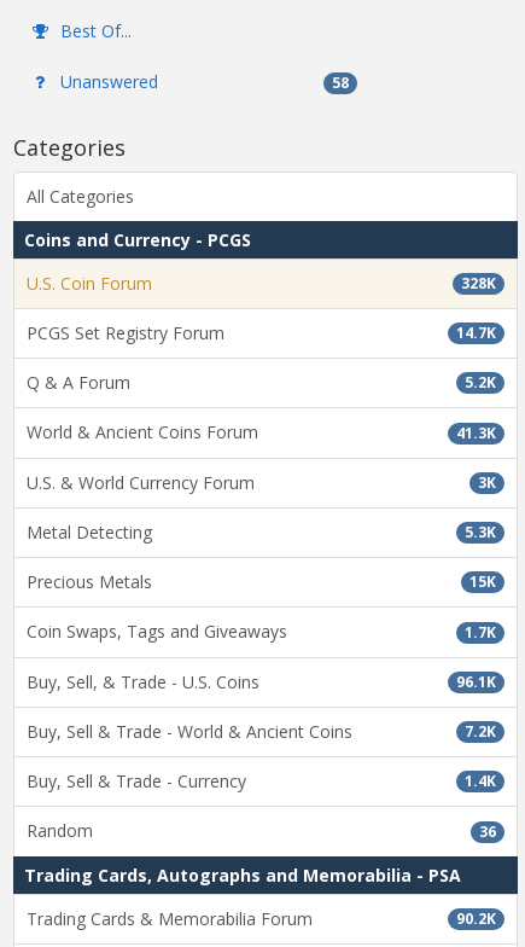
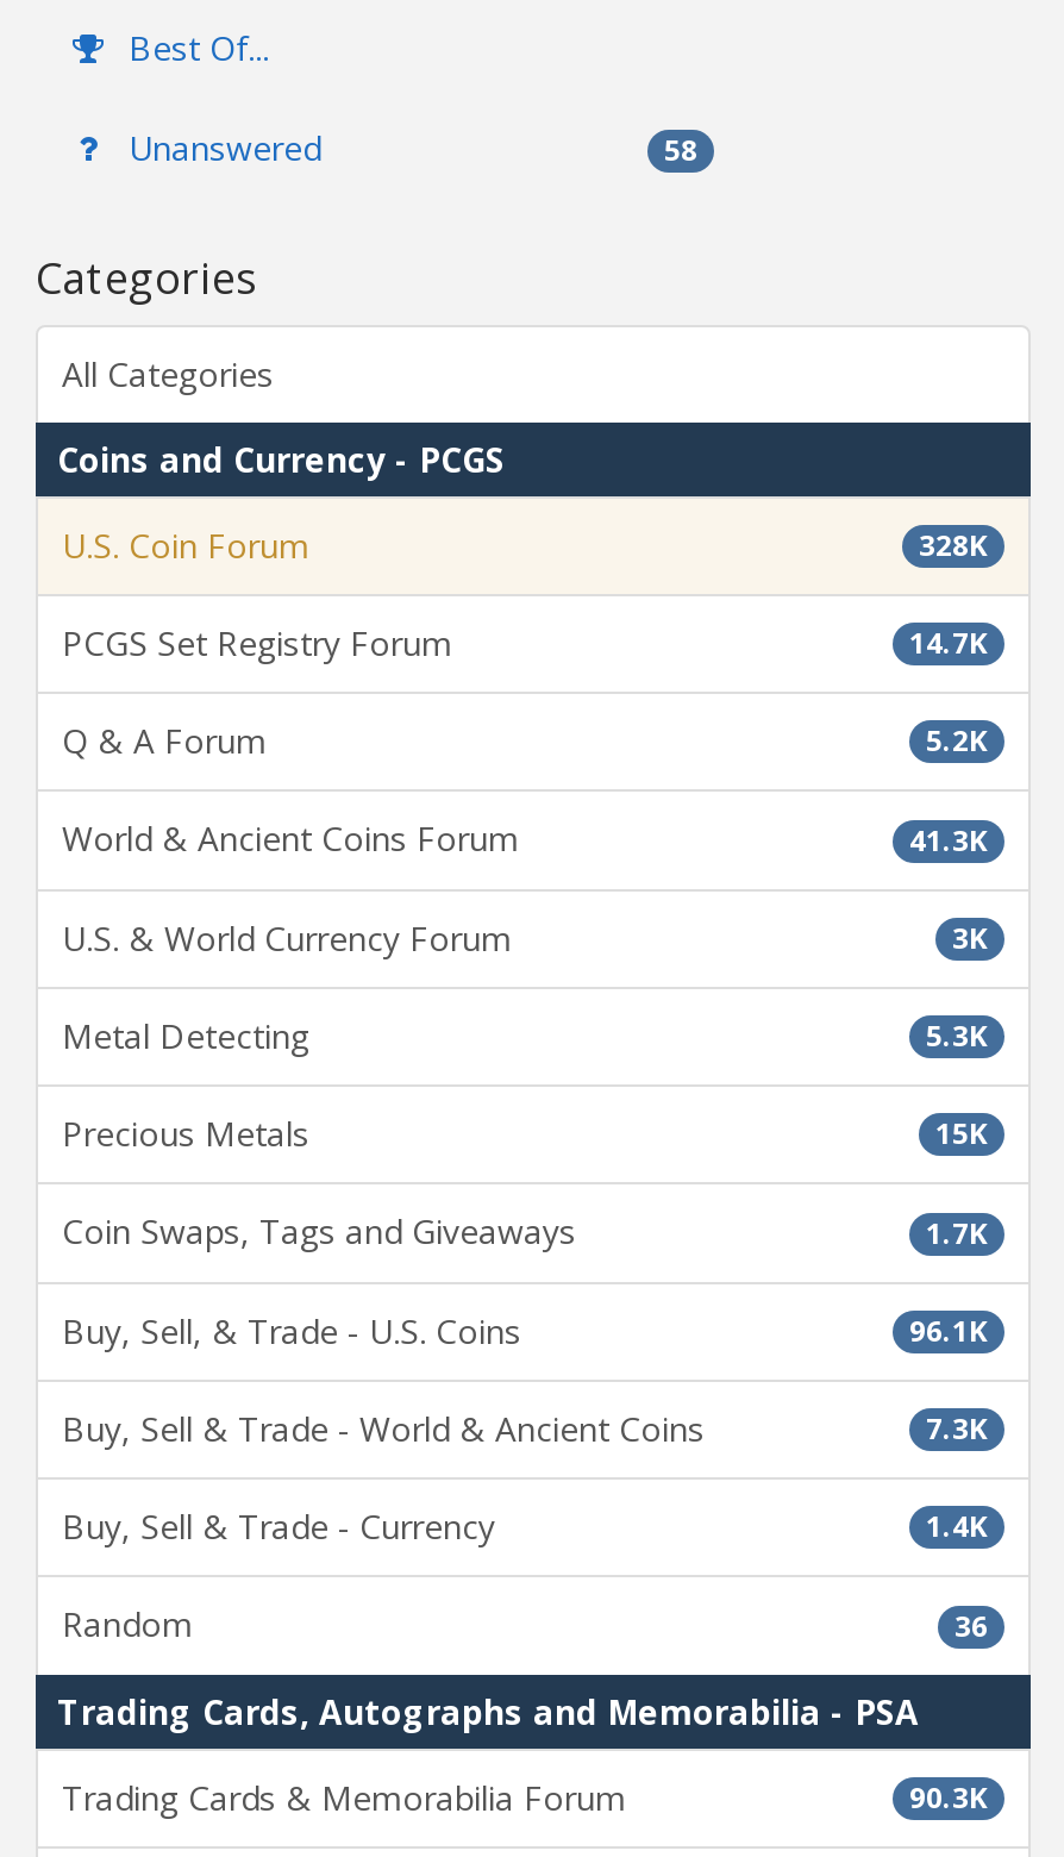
- 7.2K
+ 7.3K

- 90.2K
+ 90.3K
